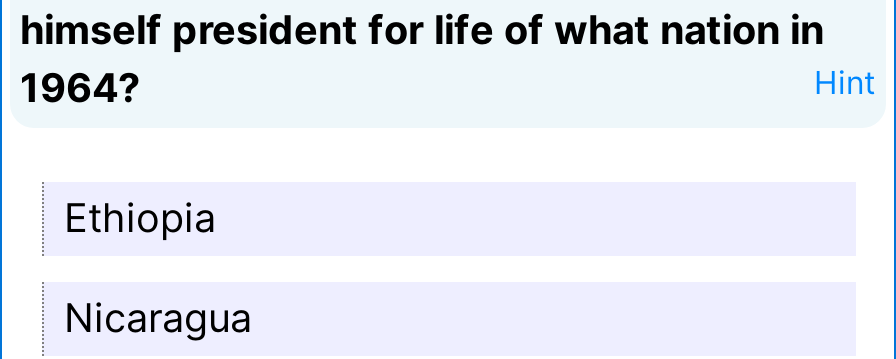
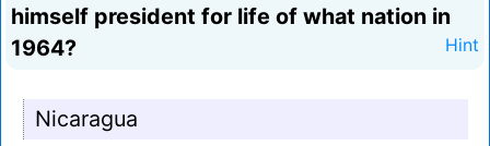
- Ethiopia
